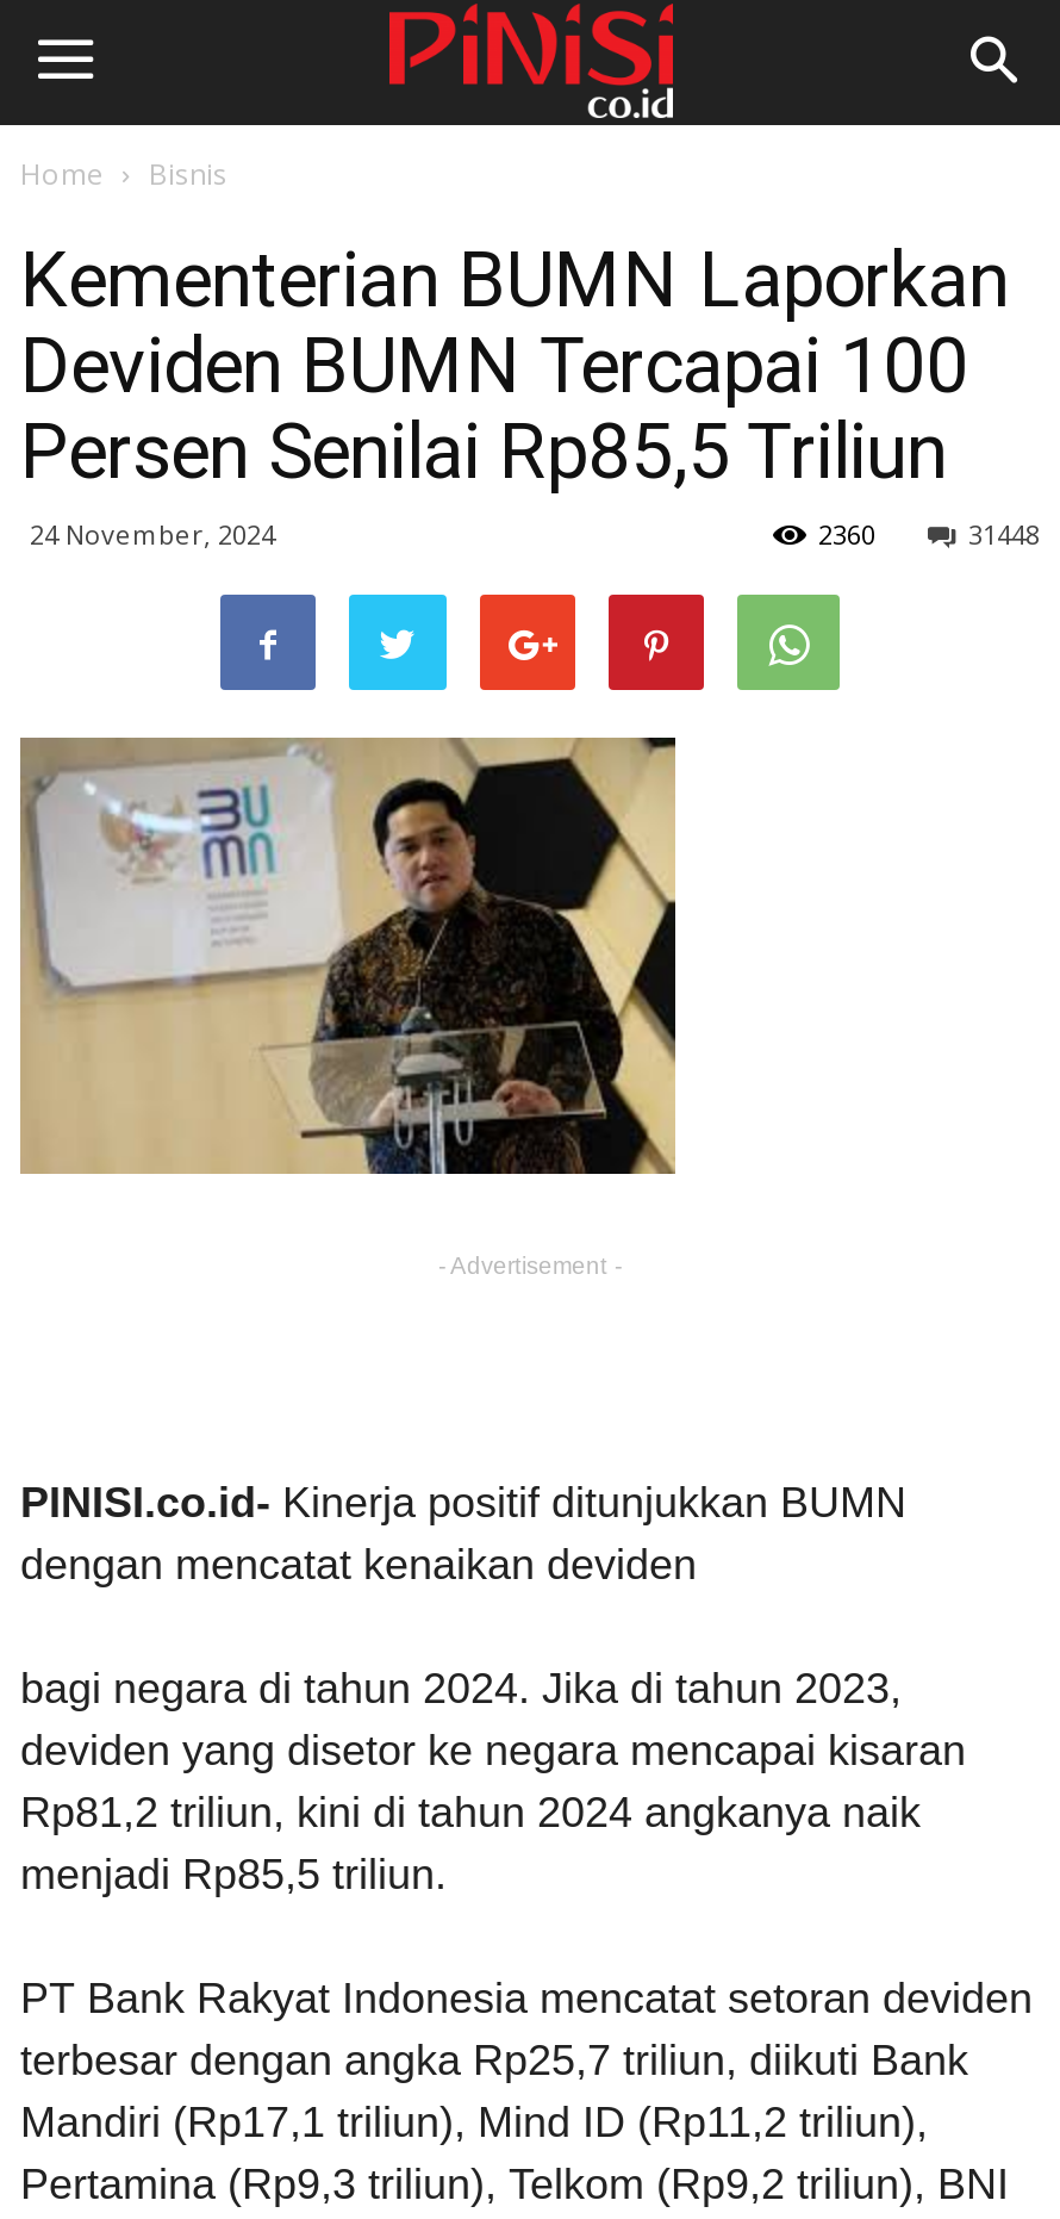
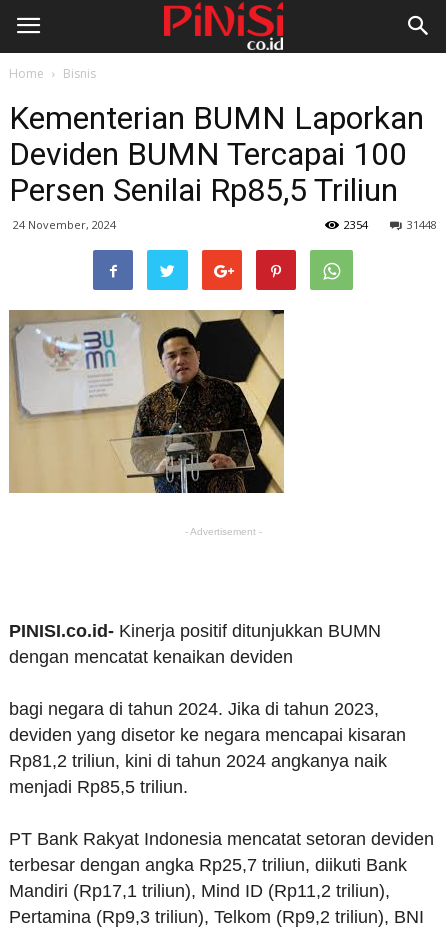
- 2360
+ 2354
